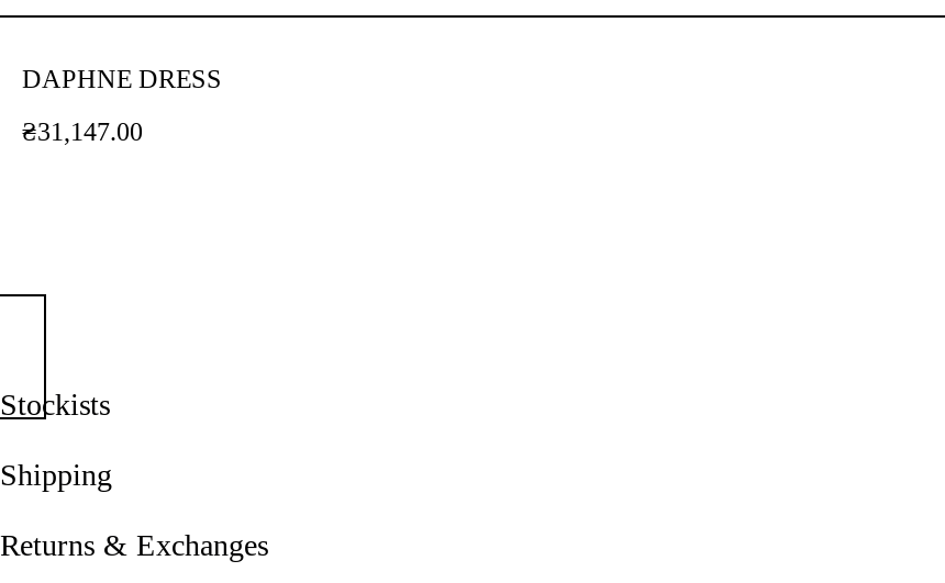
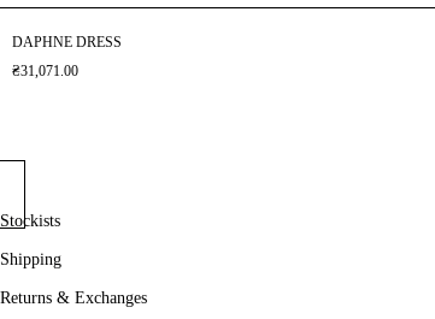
- ₴31,147.00
+ ₴31,071.00
